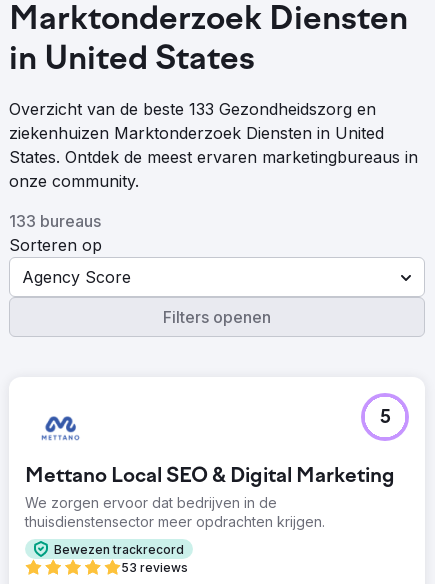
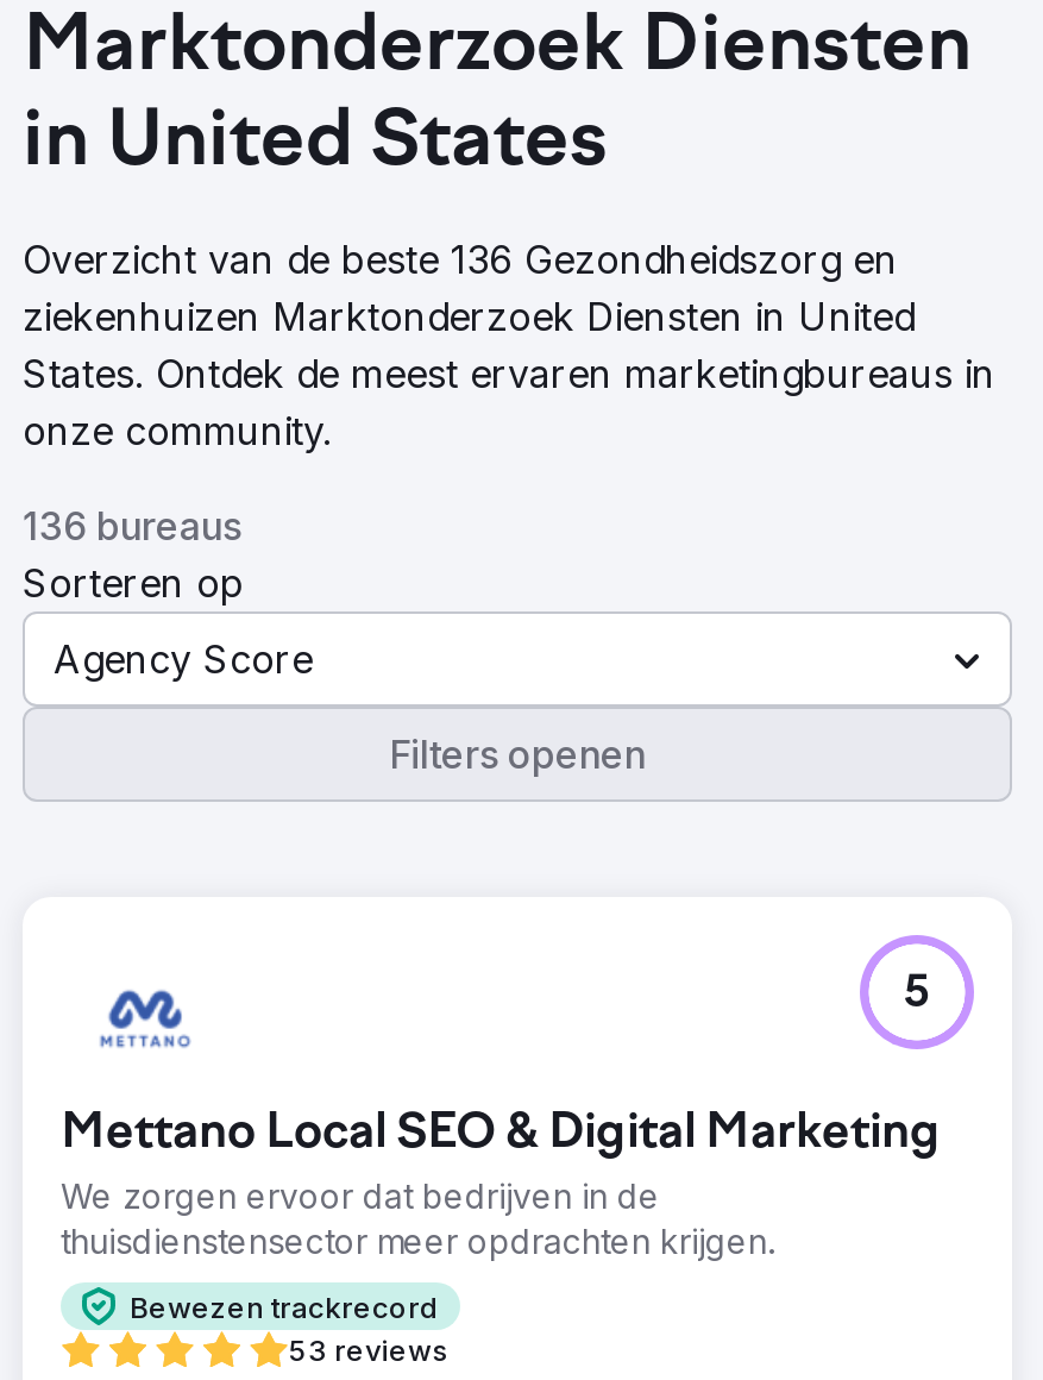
- Overzicht van de beste 133 Gezondheidszorg en
+ Overzicht van de beste 136 Gezondheidszorg en

- 133 bureaus
+ 136 bureaus
